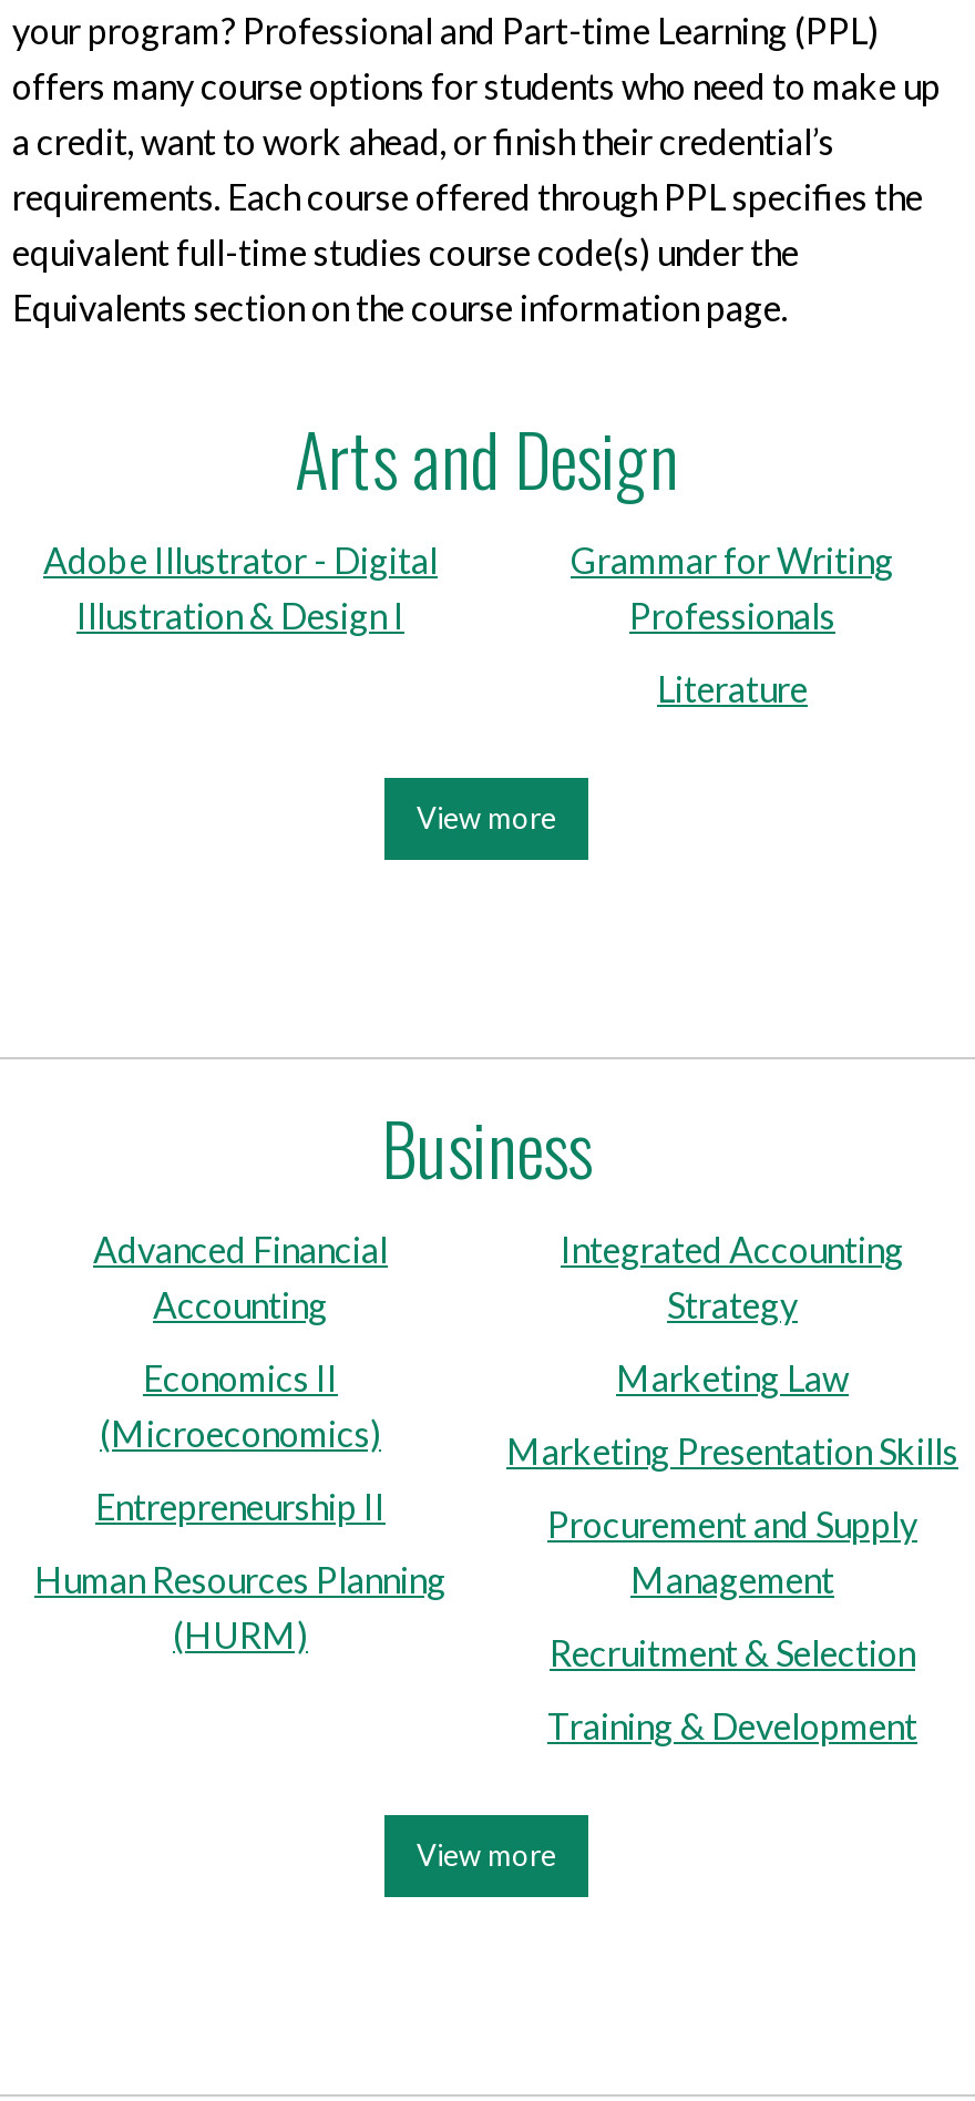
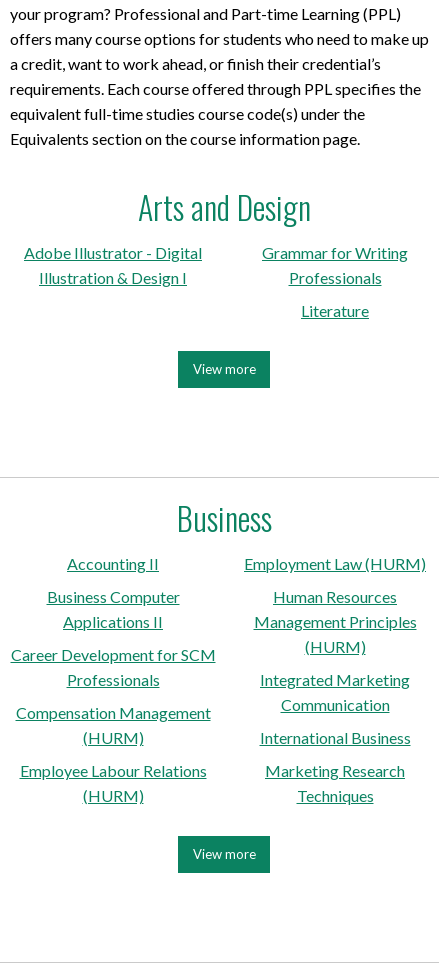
- Advanced Financial
- Accounting
+ Accounting II

- Integrated Accounting
- Strategy
+ Employee Labour Relations
+ (HURM)

- Economics II
- (Microeconomics)
+ Business Computer
+ Applications II

- Marketing Law
+ Employment Law (HURM)

- Marketing Presentation Skills
+ Human Resources
+ Management Principles
+ (HURM)

- Entrepreneurship II
+ Career Development for SCM
+ Professionals

- Procurement and Supply
- Management
+ Integrated Marketing
+ Communication

- Human Resources Planning
+ Compensation Management

- Recruitment & Selection
+ International Business

- Training & Development
+ Marketing Research
+ Techniques
